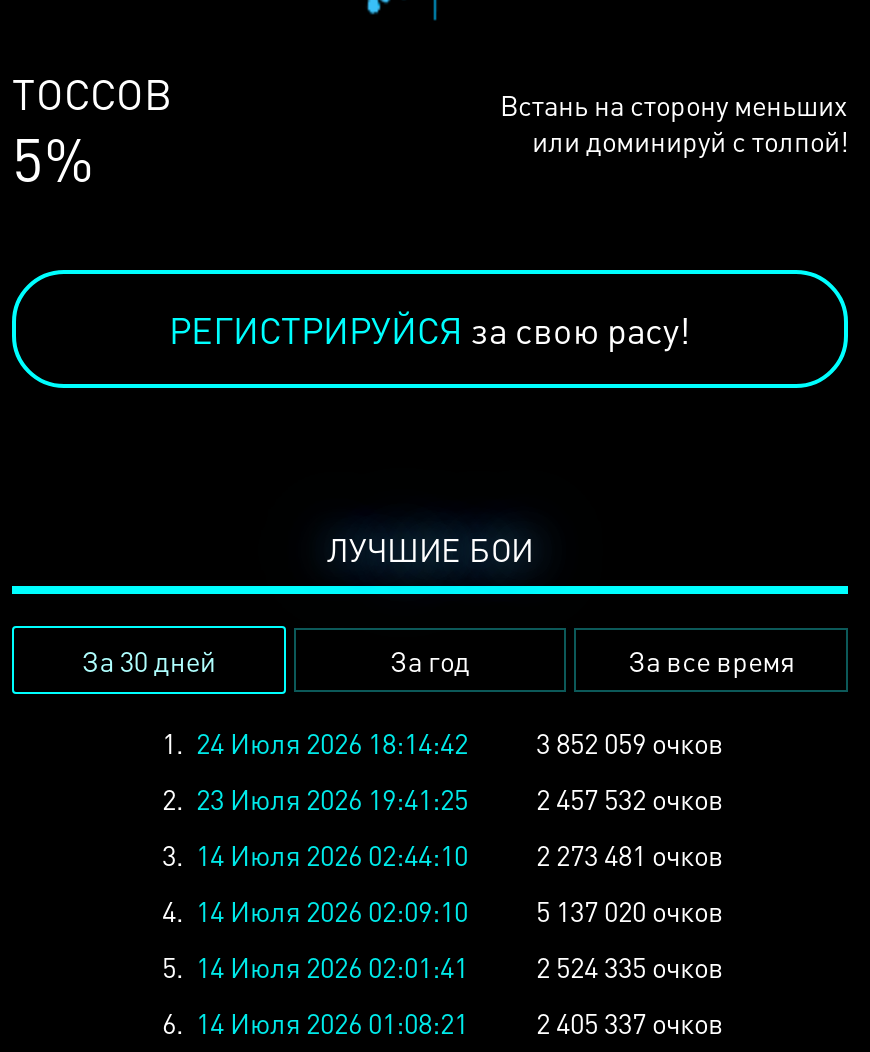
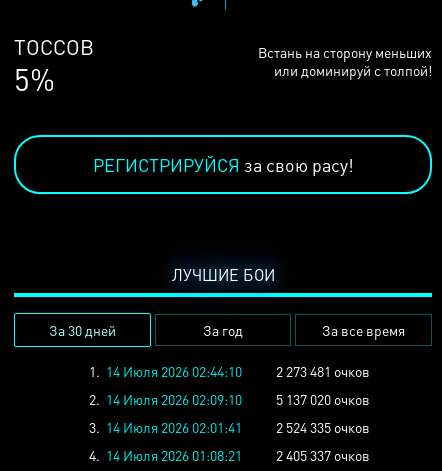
- 1. 24 Июля 2026 18:14:42
- 3 852 059 очков
- 2. 23 Июля 2026 19:41:25
- 2 457 532 очков
- 3. 14 Июля 2026 02:44:10
+ 1. 14 Июля 2026 02:44:10

- 4. 14 Июля 2026 02:09:10 5 137 020 очков
+ 2. 14 Июля 2026 02:09:10 5 137 020 очков

- 5. 14 Июля 2026 02:01:41 2 524 335 очков
+ 3. 14 Июля 2026 02:01:41 2 524 335 очков

- 6. 14 Июля 2026 01:08:21 2 405 337 очков
+ 4. 14 Июля 2026 01:08:21 2 405 337 очков
